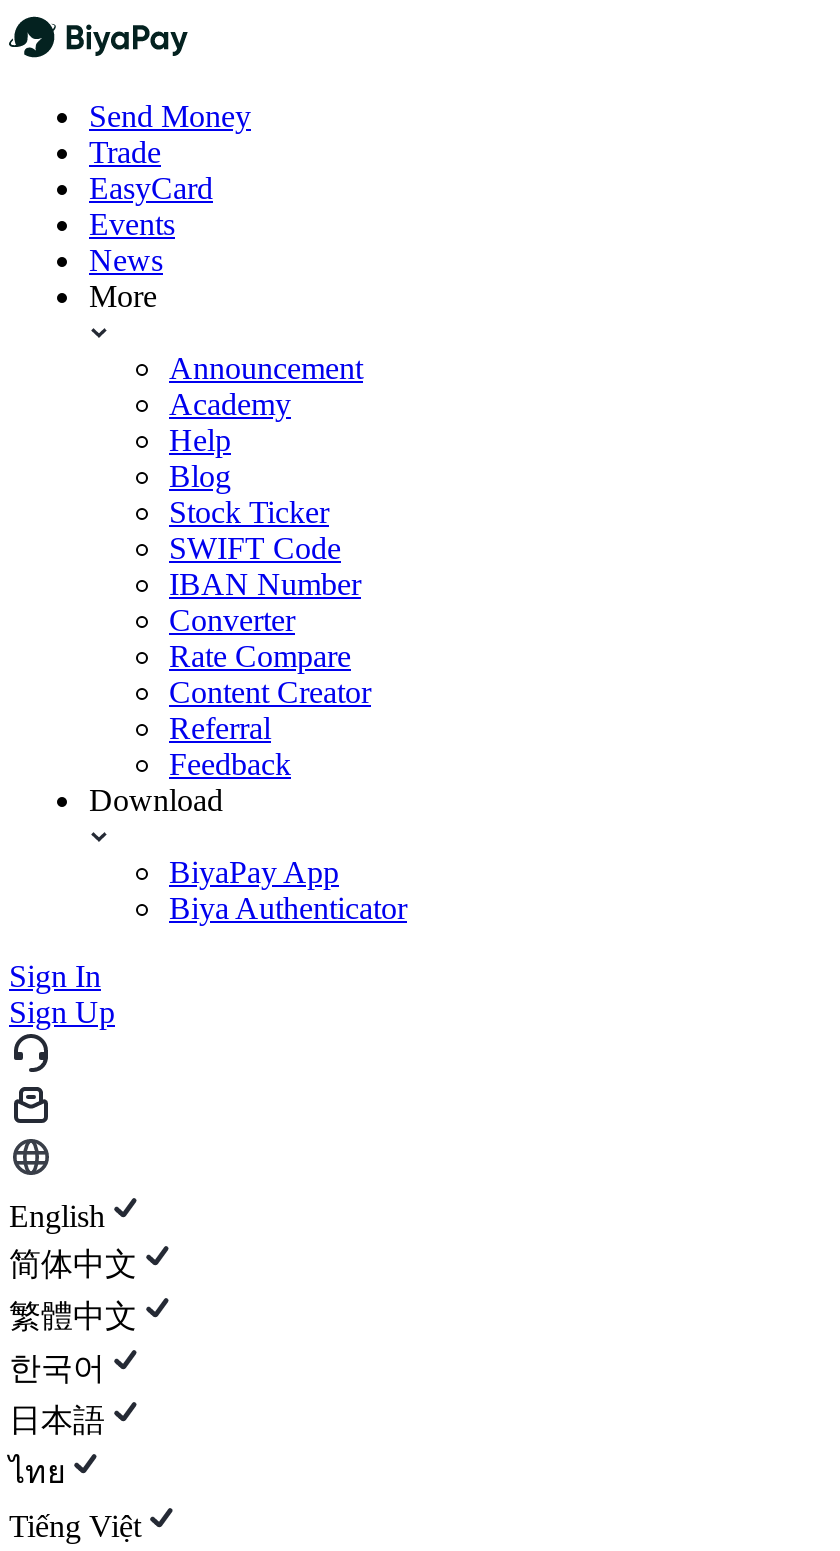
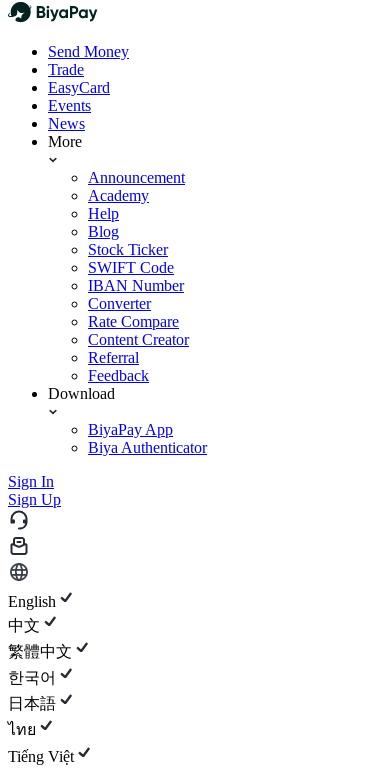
- 简体中文
+ 中文
